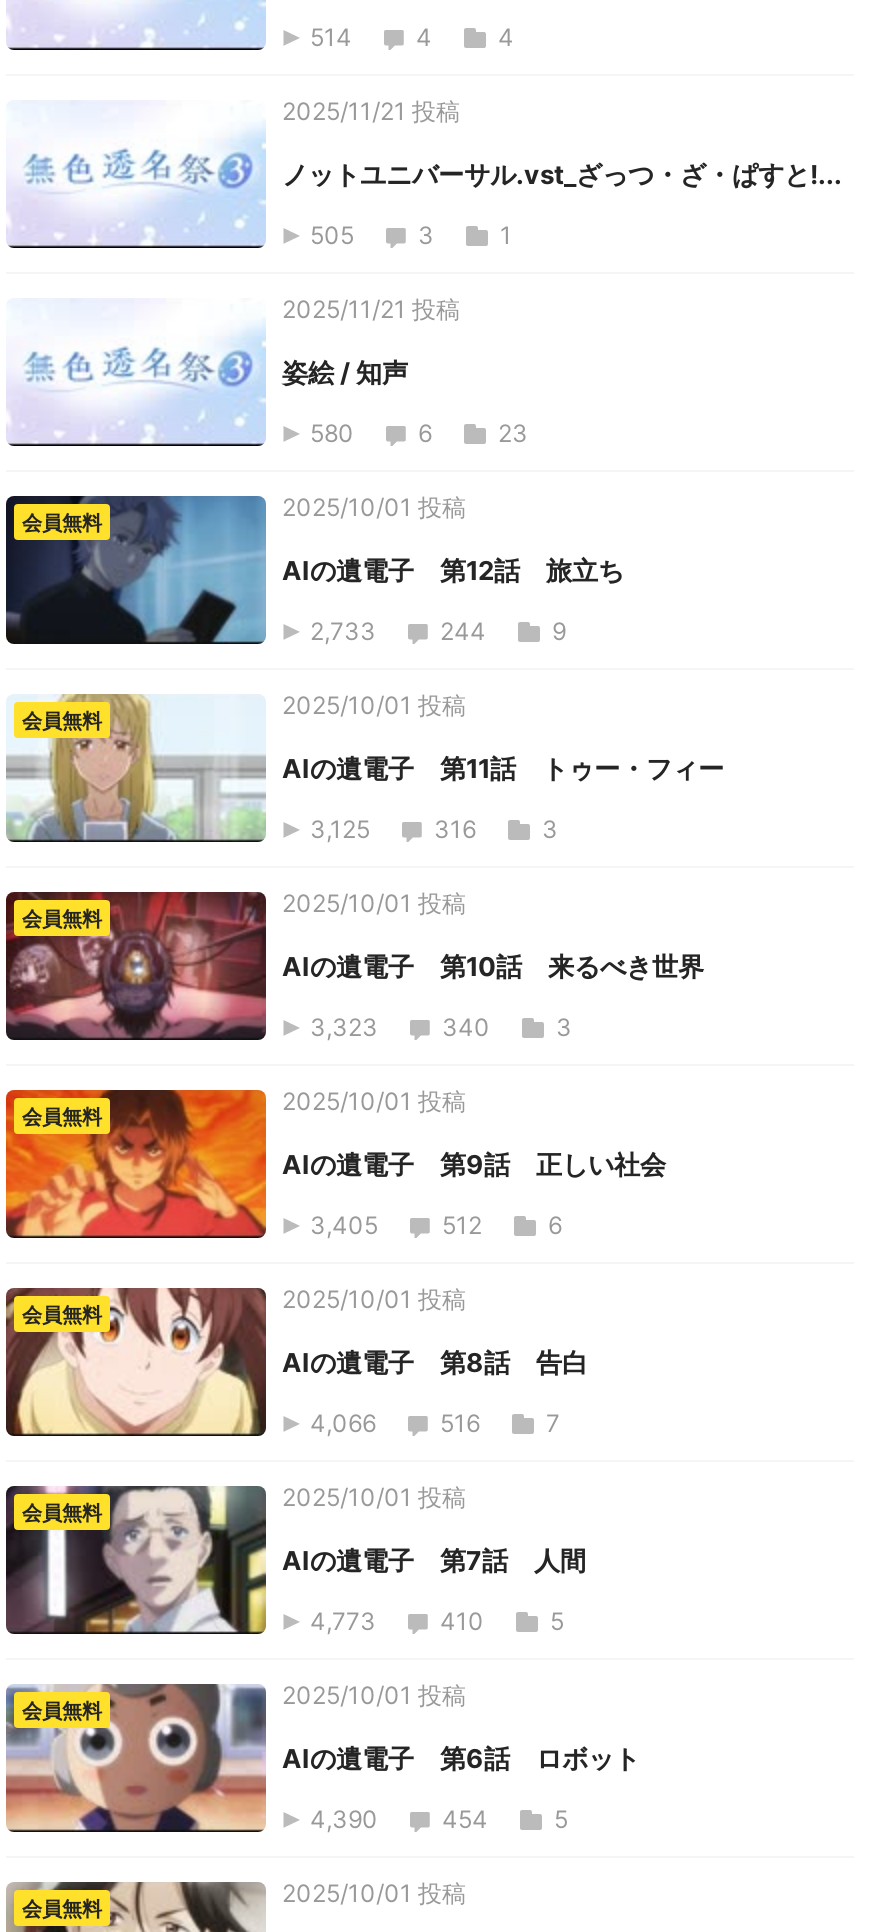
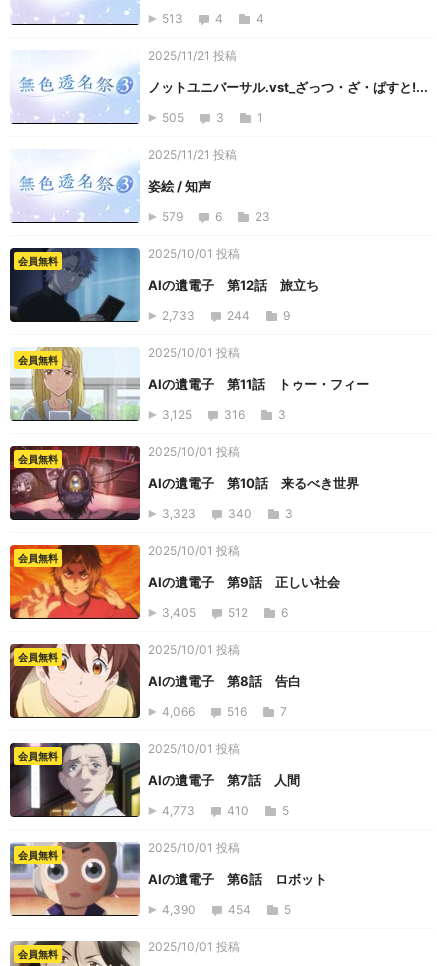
- 514
+ 513

- 580
+ 579
